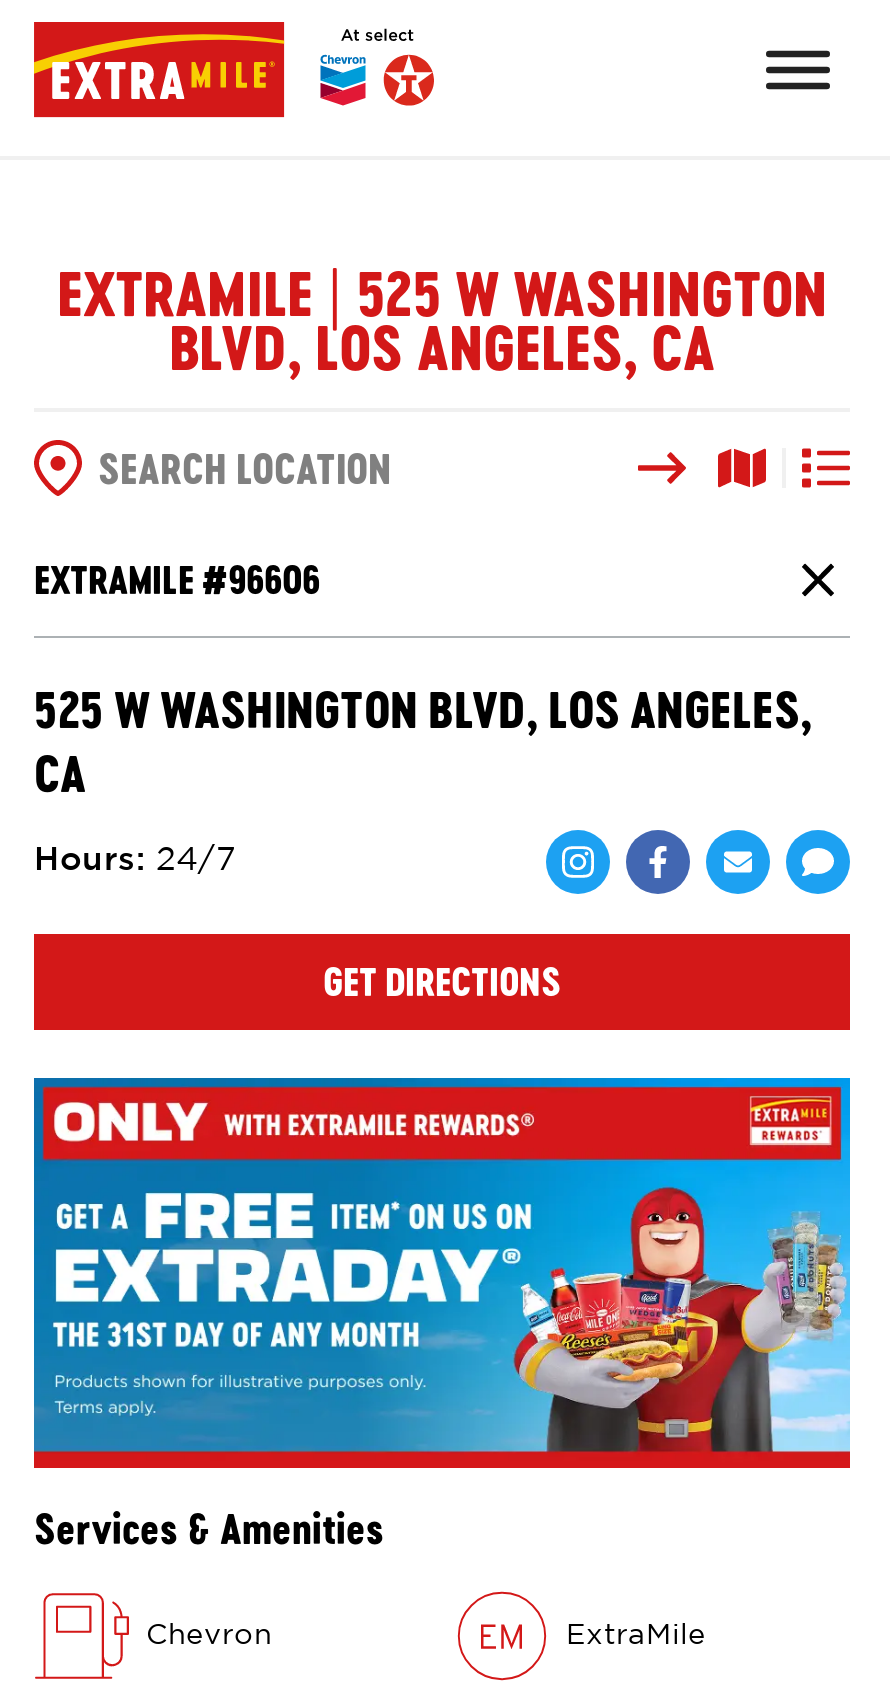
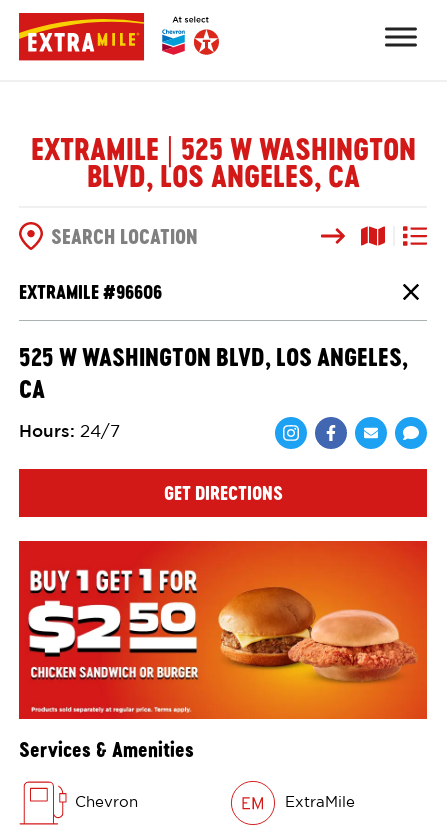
- [image]
+ [image]
